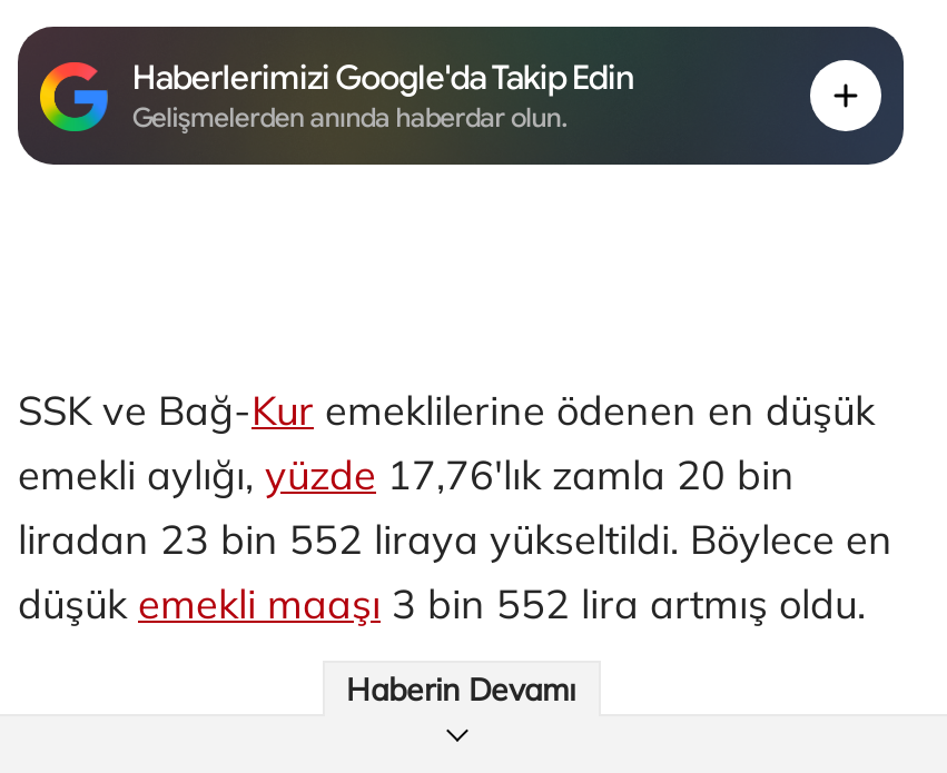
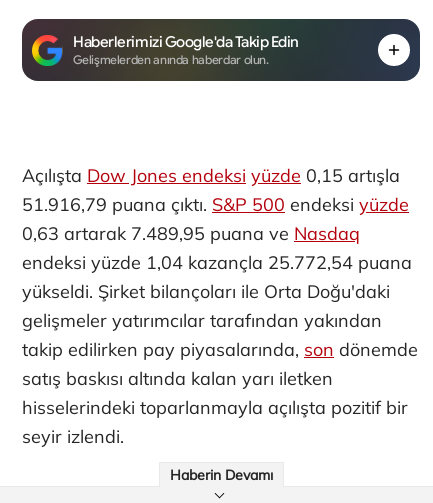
- SSK ve Bağ-Kur emeklilerine ödenen en düşük
- emekli aylığı, yüzde 17,76'lık zamla 20 bin
- liradan 23 bin 552 liraya yükseltildi. Böylece en
- düşük emekli maaşı 3 bin 552 lira artmış oldu.
+ Açılışta Dow Jones endeksi yüzde 0,15 artışla
+ 51.916,79 puana çıktı. S&P 500 endeksi yüzde
+ 0,63 artarak 7.489,95 puana ve Nasdaq
+ endeksi yüzde 1,04 kazançla 25.772,54 puana
+ yükseldi. Şirket bilançoları ile Orta Doğu'daki
+ gelişmeler yatırımcılar tarafından yakından
+ takip edilirken pay piyasalarında, son dönemde
+ satış baskısı altında kalan yarı iletken
+ hisselerindeki toparlanmayla açılışta pozitif bir
+ seyir izlendi.
